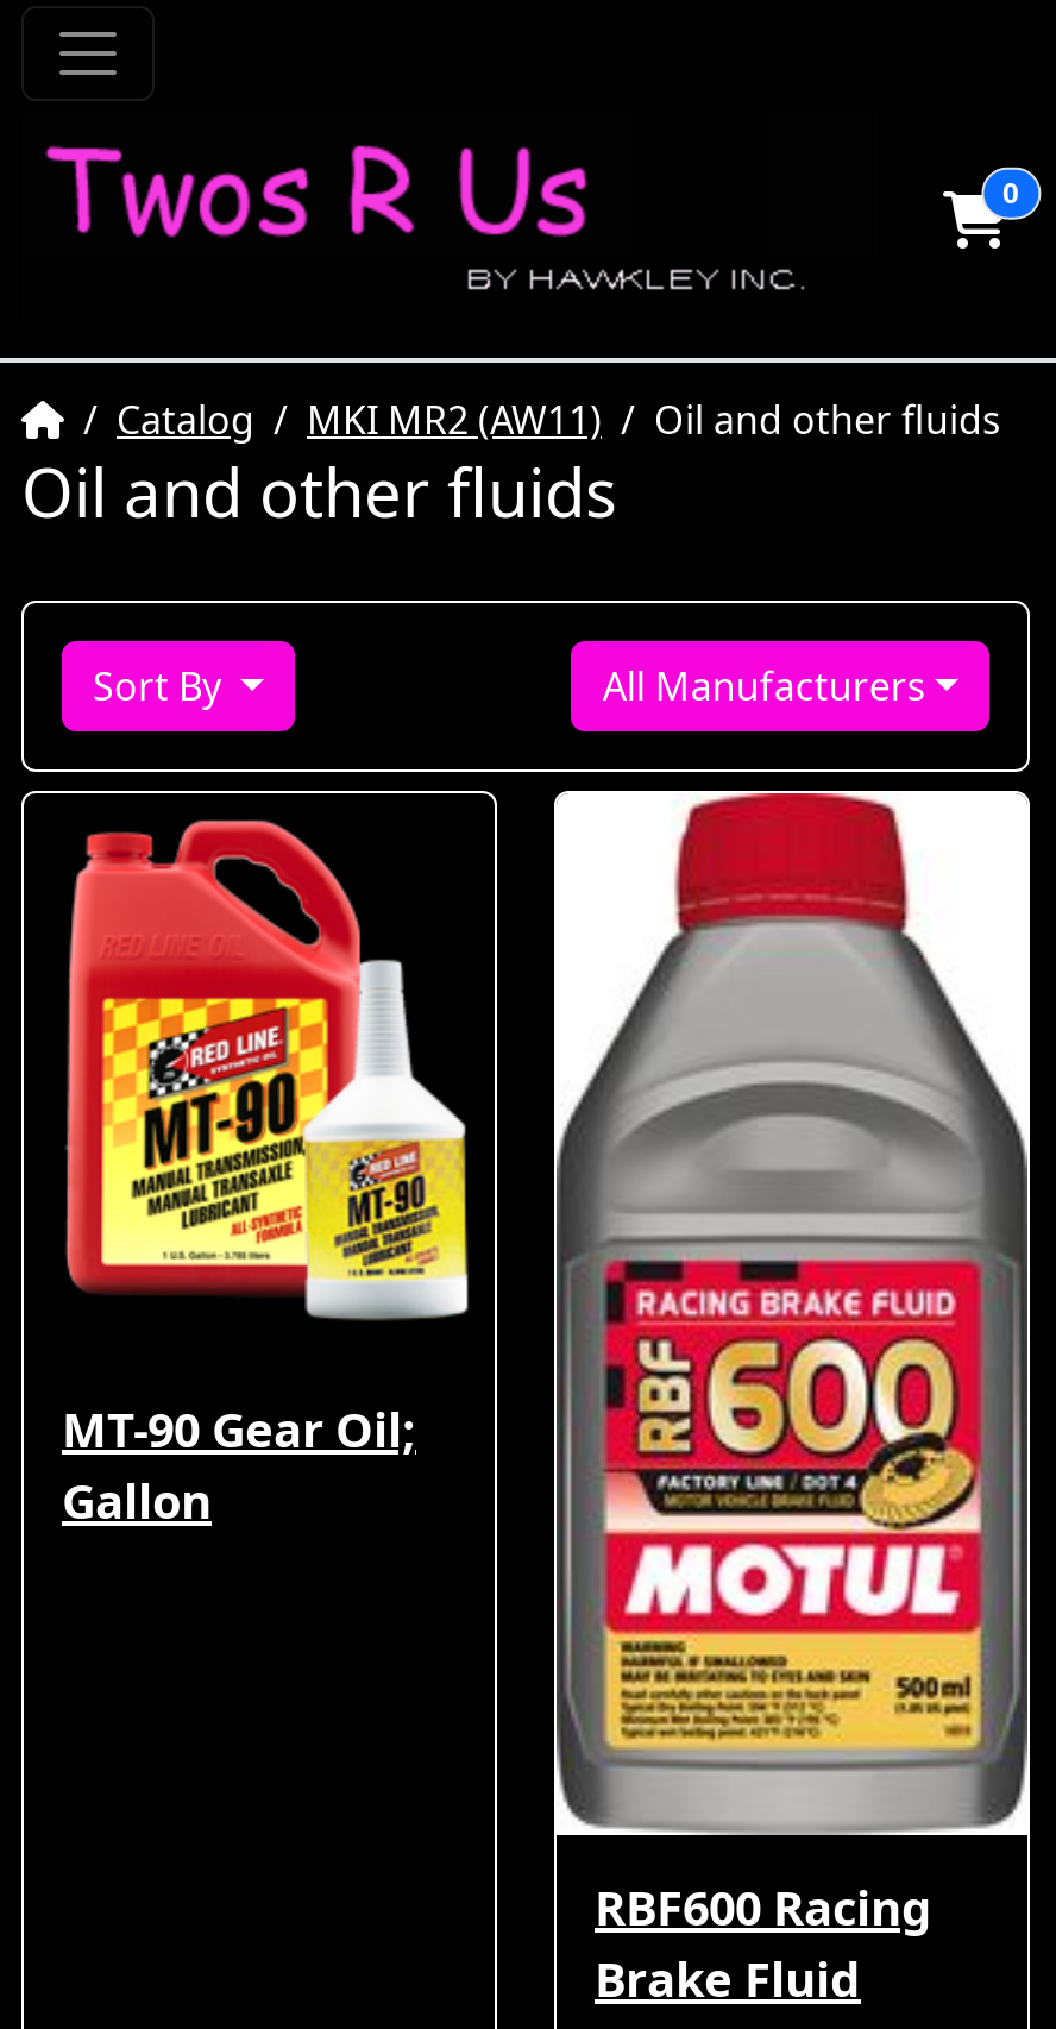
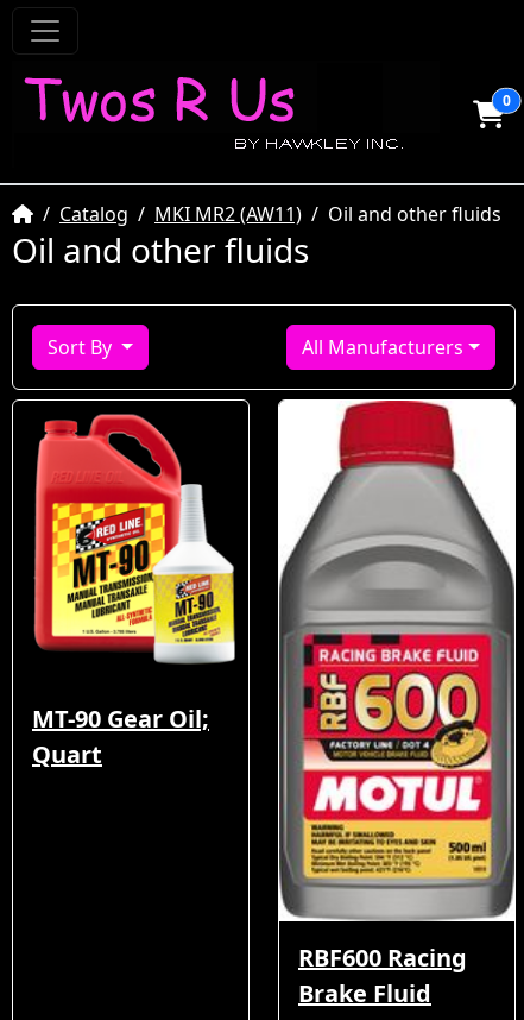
- Gallon
+ Quart
